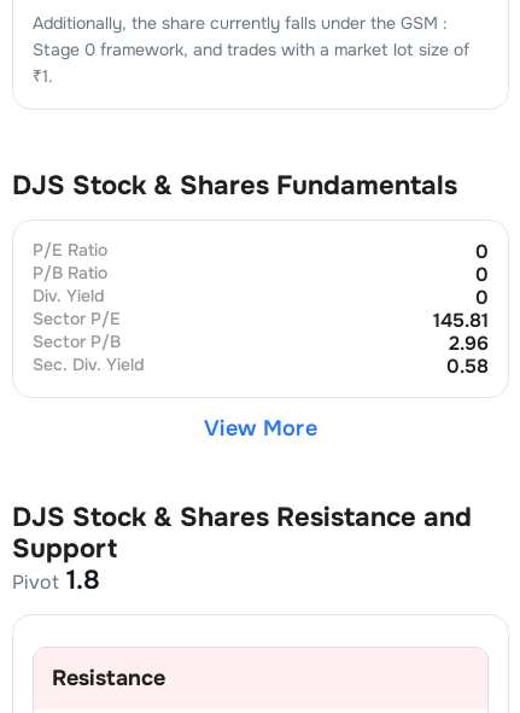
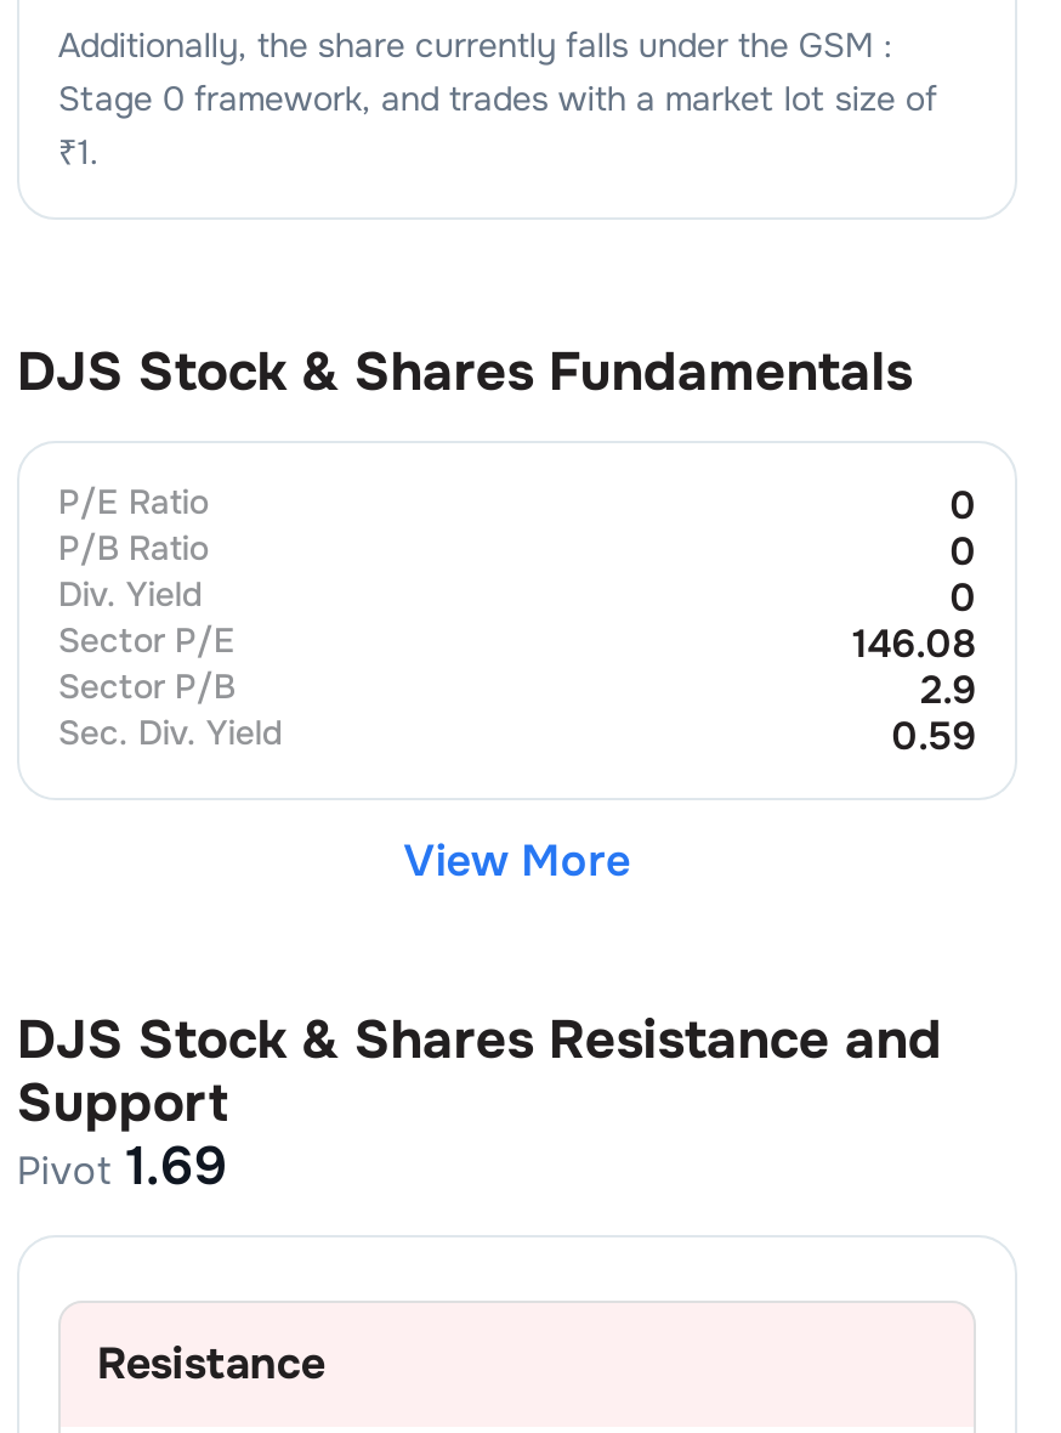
- 145.81
+ 146.08

- 2.96
+ 2.9

- 0.58
+ 0.59

- Pivot 1.8
+ Pivot 1.69
